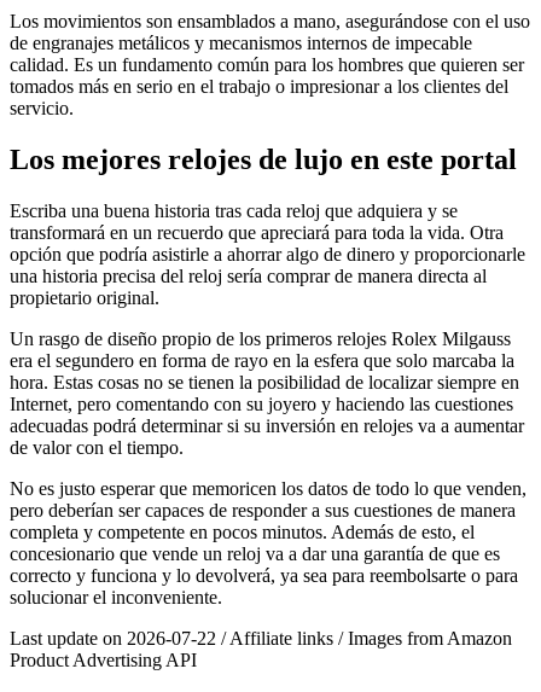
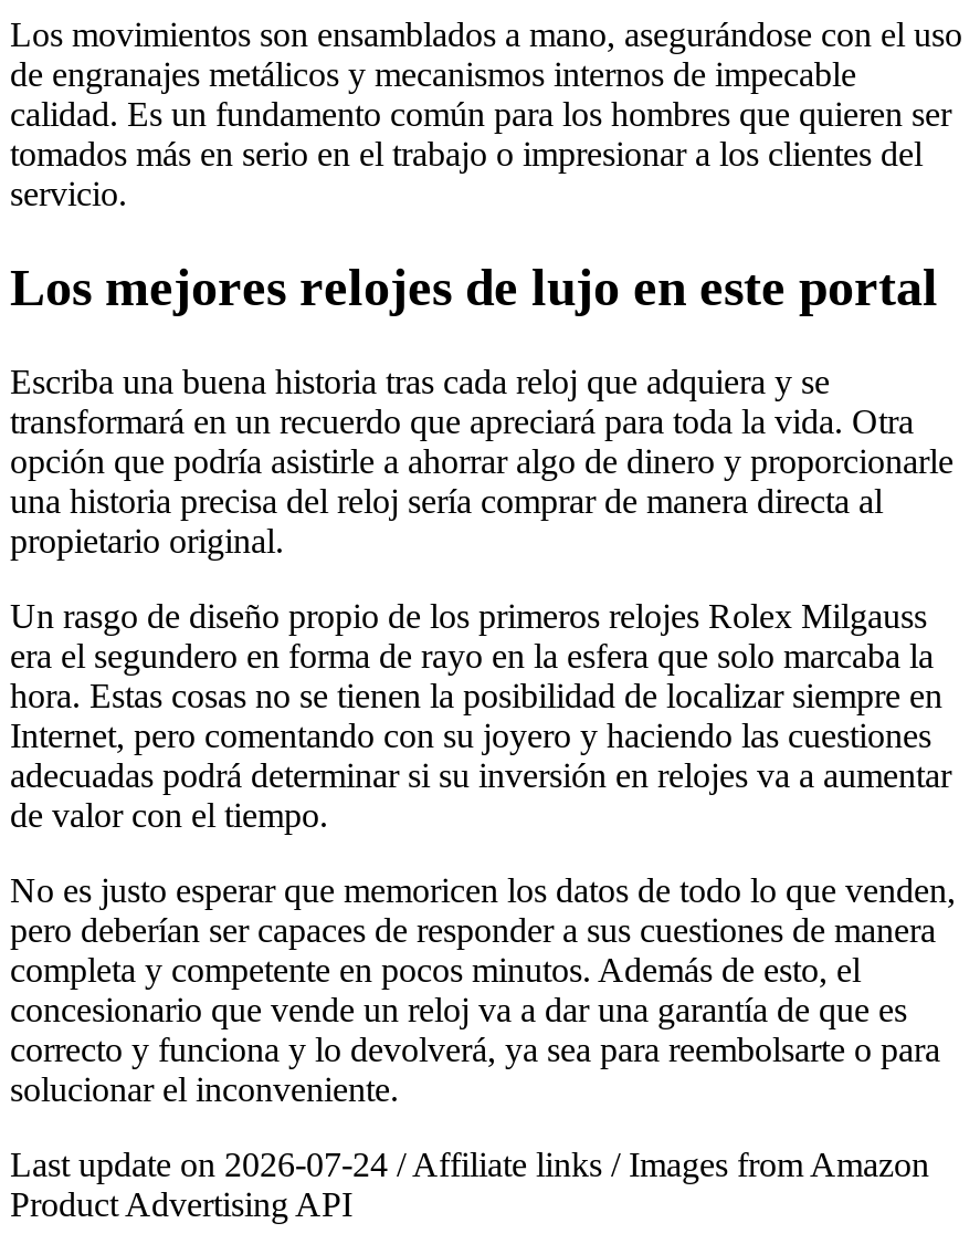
- Last update on 2026-07-22 / Affiliate links / Images from Amazon
+ Last update on 2026-07-24 / Affiliate links / Images from Amazon
